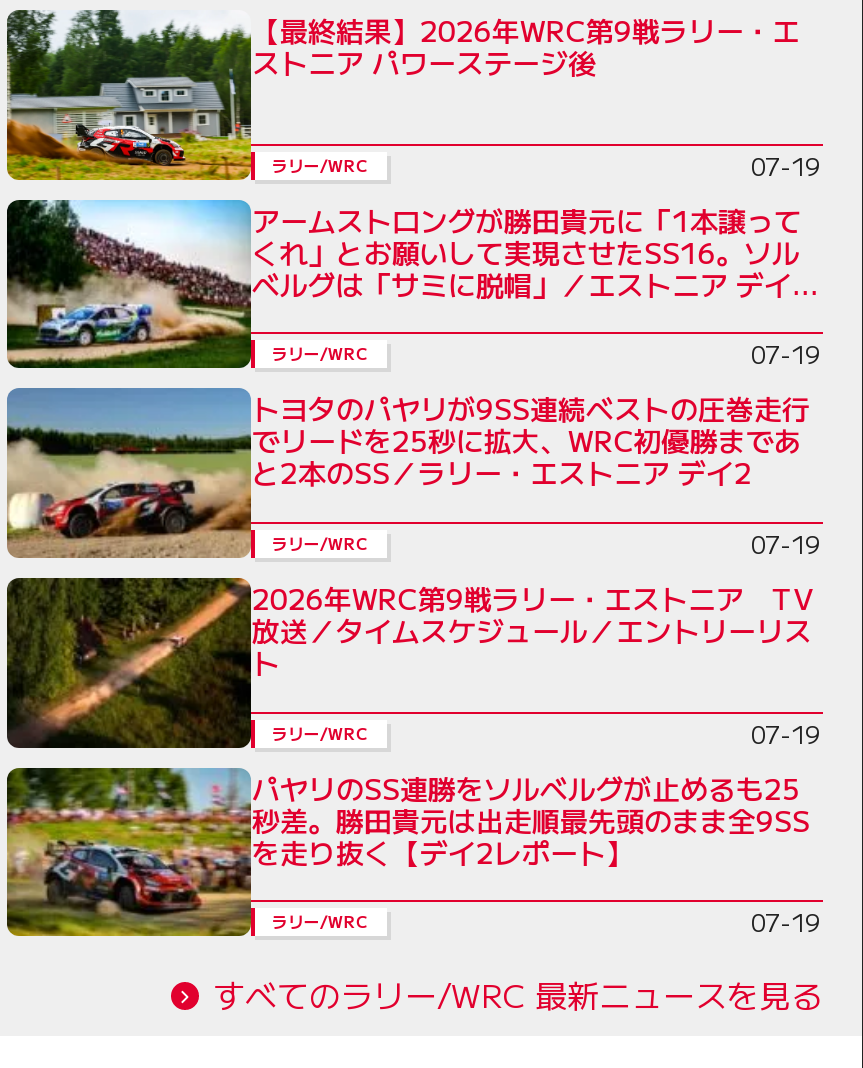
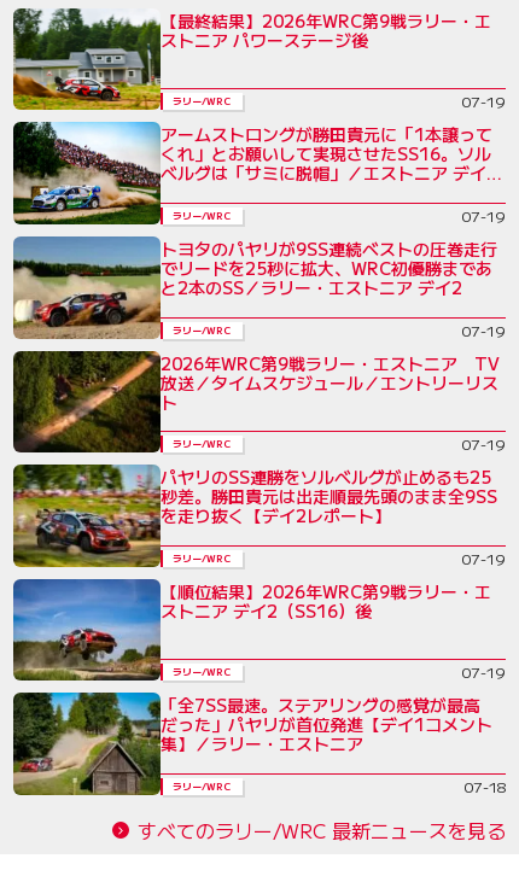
+ [image]
+ 【順位結果】2026年WRC第9戦ラリー・エ
+ ストニア デイ2（SS16）後
+ ラリー/WRC
+ 07-19
+ 「全7SS最速。ステアリングの感覚が最高
+ だった」パヤリが首位発進【デイ1コメント
+ 集】／ラリー・エストニア
+ ラリー/WRC
+ 07-18

+ [image]
